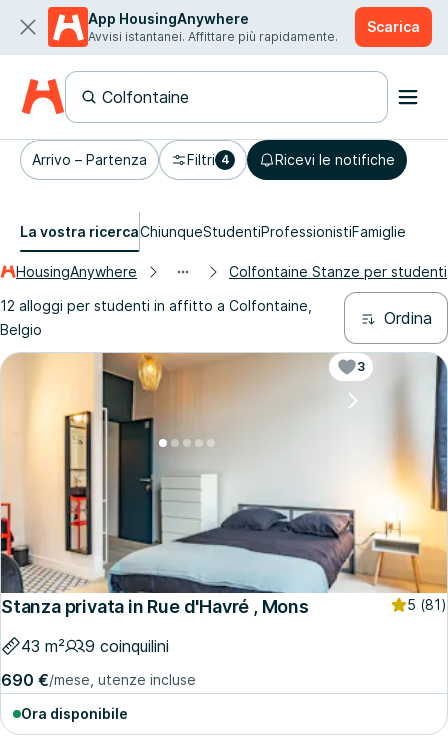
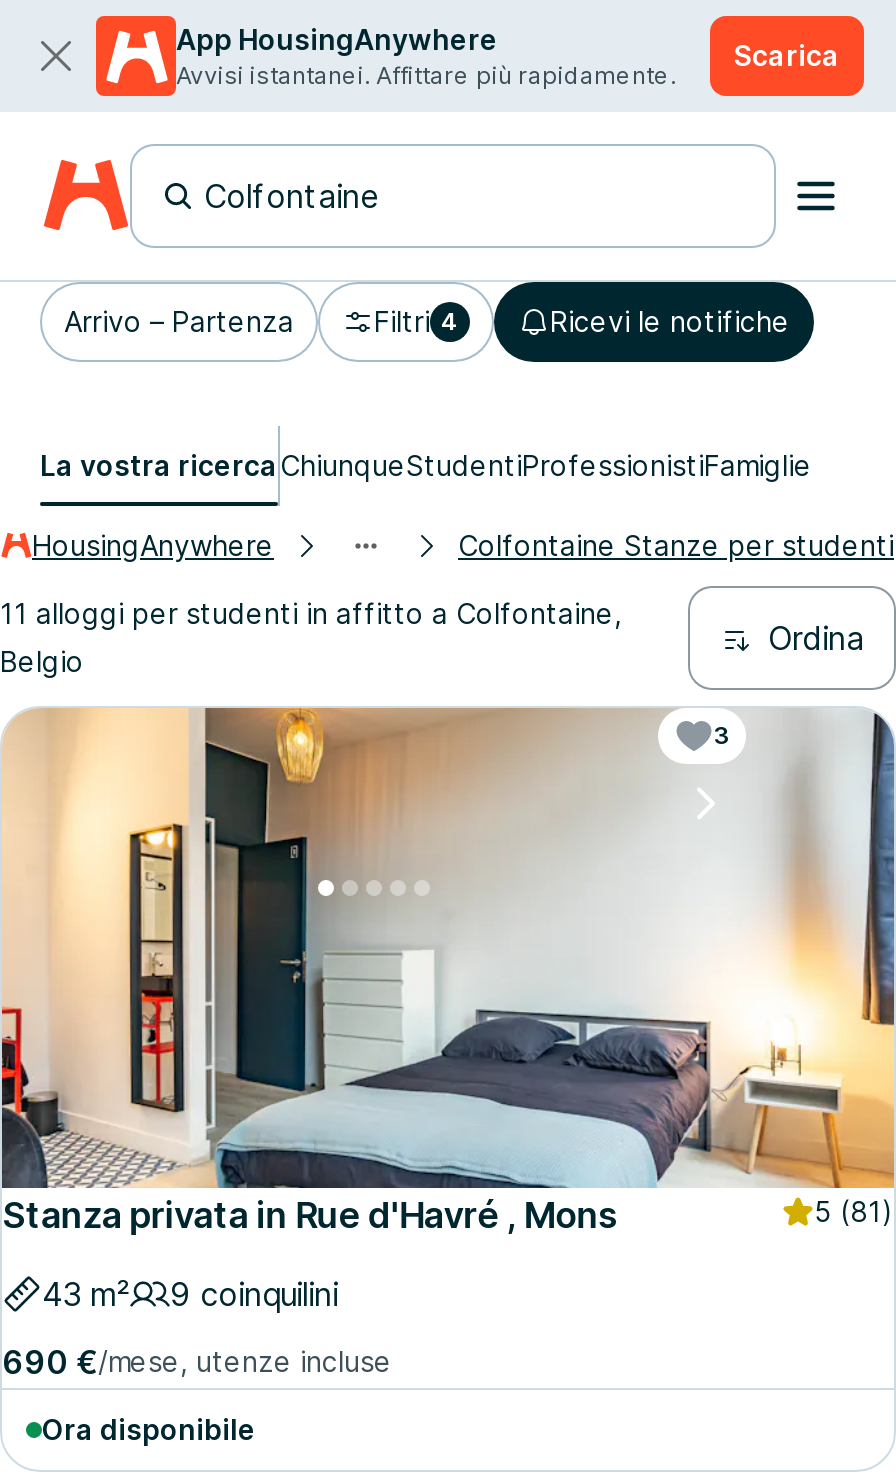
- 12 alloggi per studenti in affitto a Colfontaine,
+ 11 alloggi per studenti in affitto a Colfontaine,
